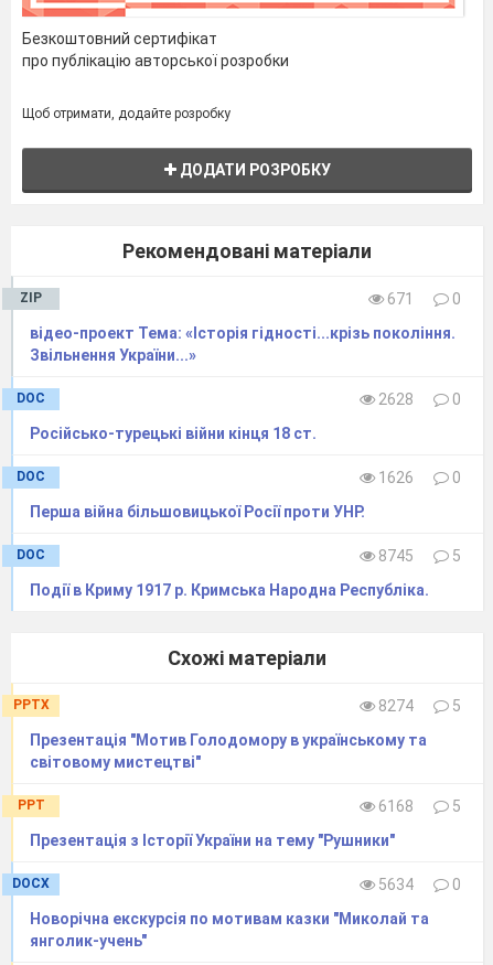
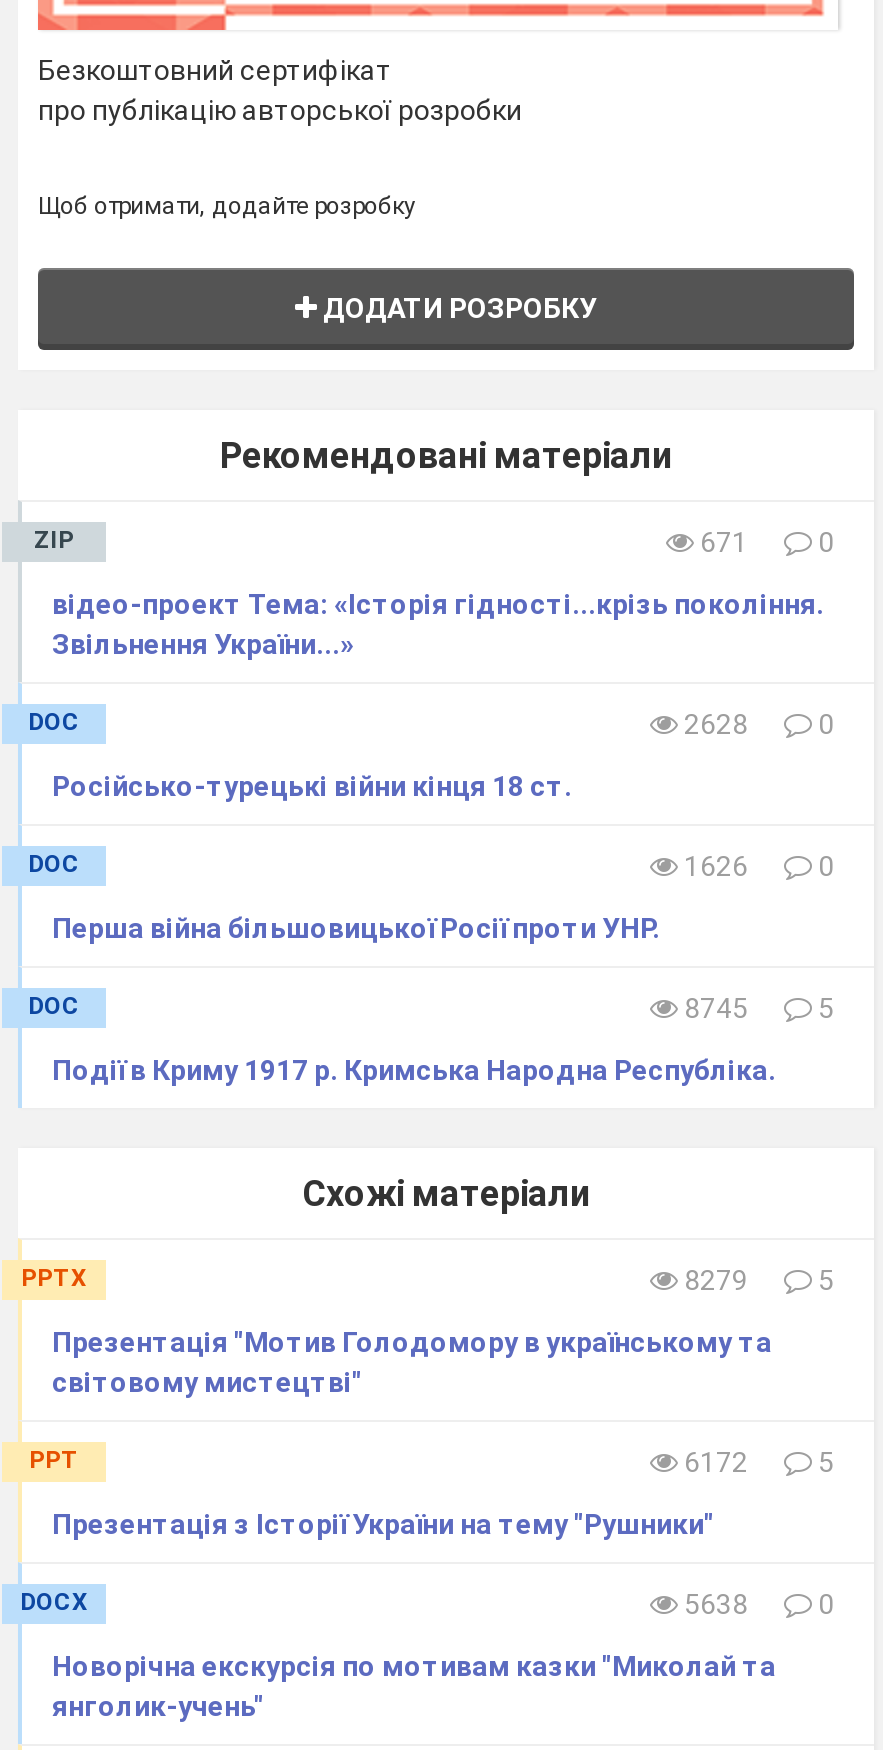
- 8274 5
+ 8279 5

- 6168 5
+ 6172 5

- 5634 0
+ 5638 0
